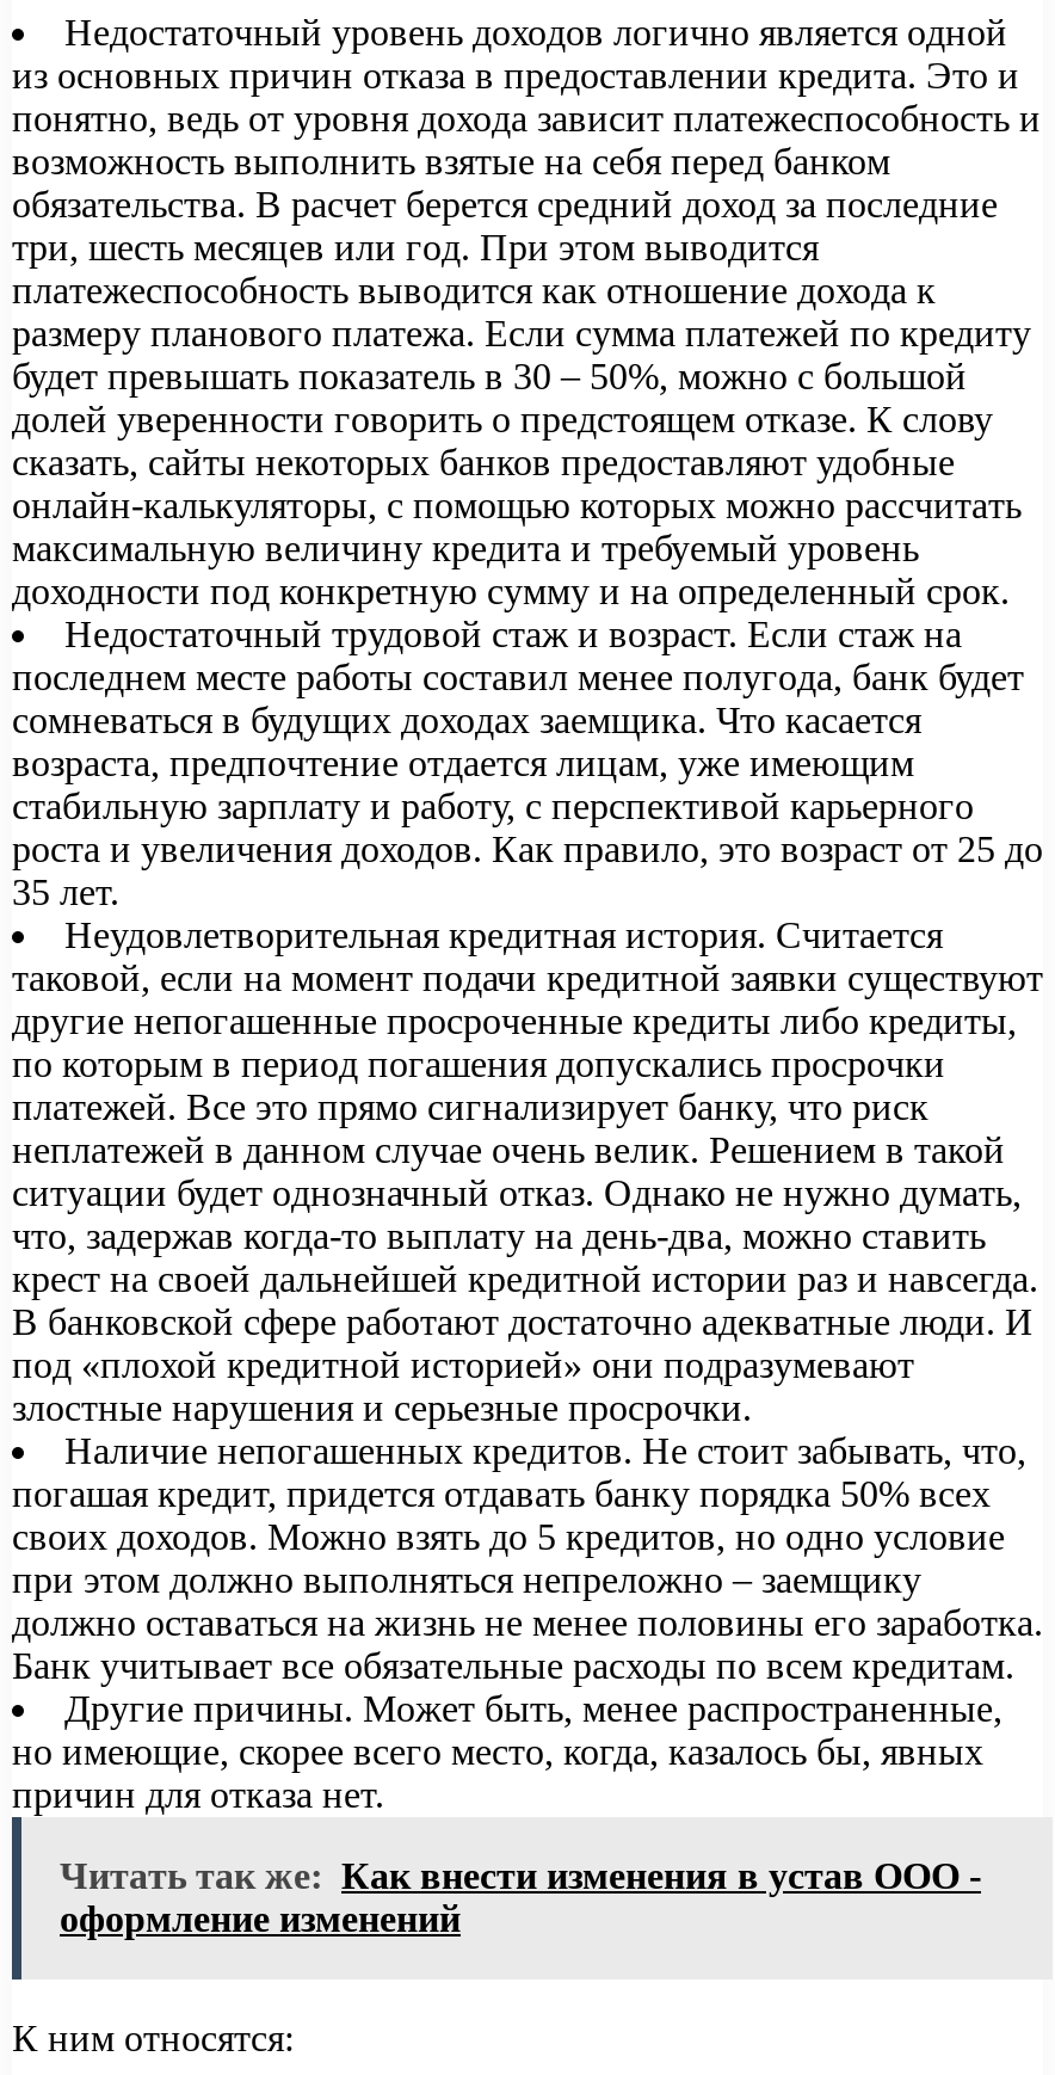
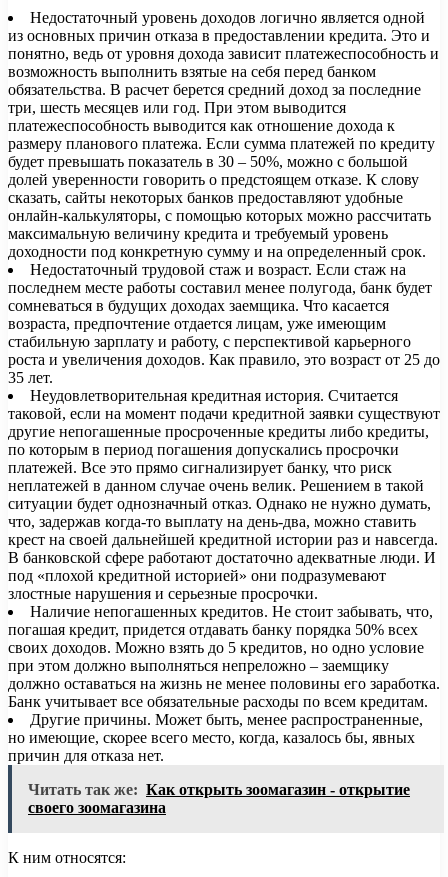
- Читать так же: Как внести изменения в устав ООО -
- оформление изменений
+ Читать так же: Как открыть зоомагазин - открытие
+ своего зоомагазина
